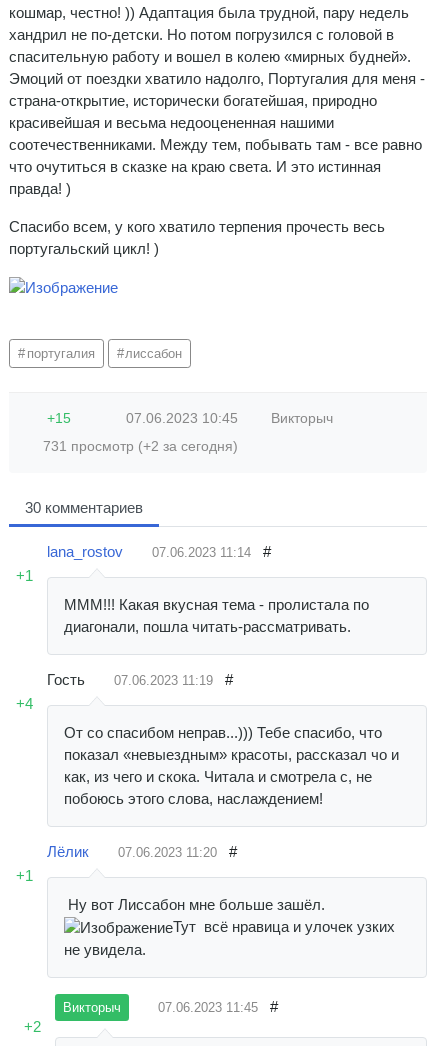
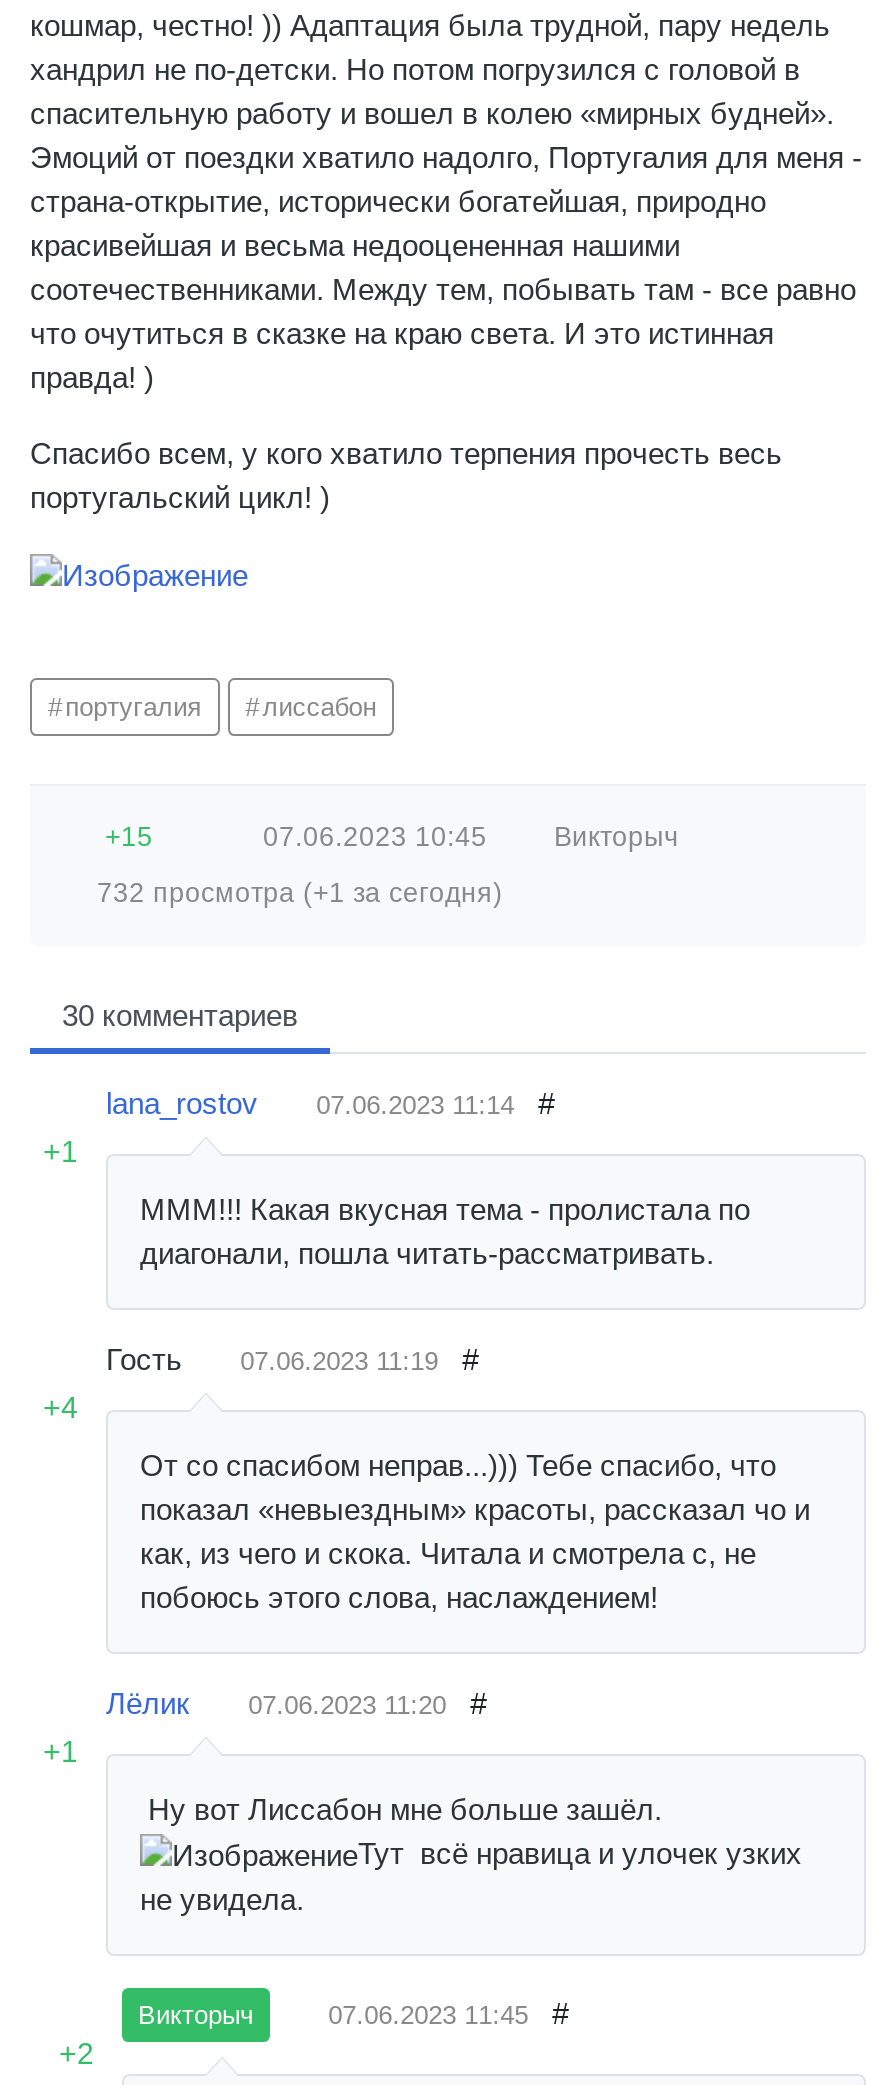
- 731 просмотр (+2 за сегодня)
+ 732 просмотра (+1 за сегодня)
